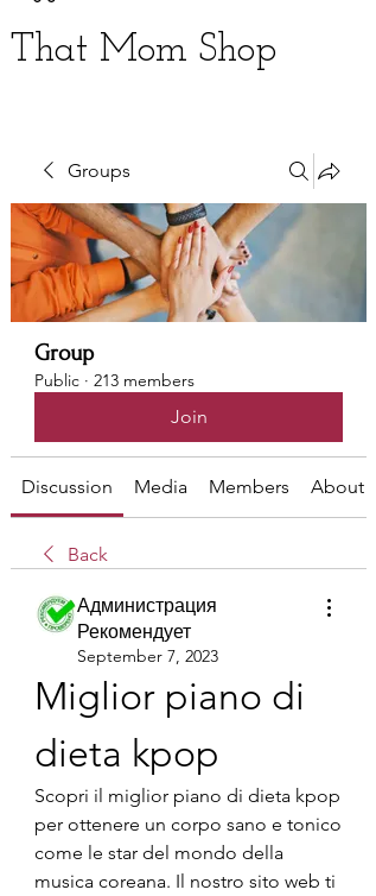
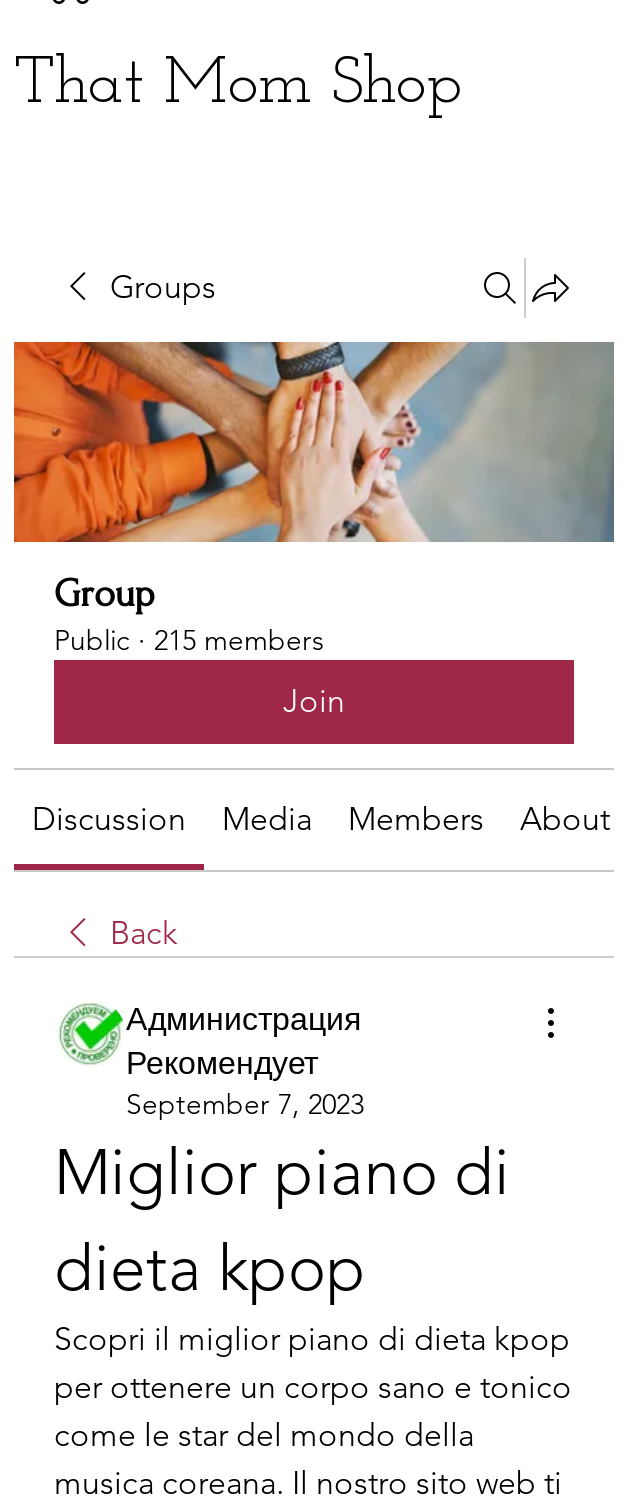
- Public · 213 members
+ Public · 215 members
